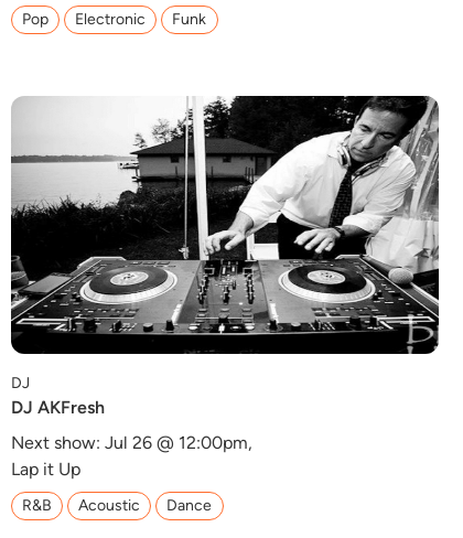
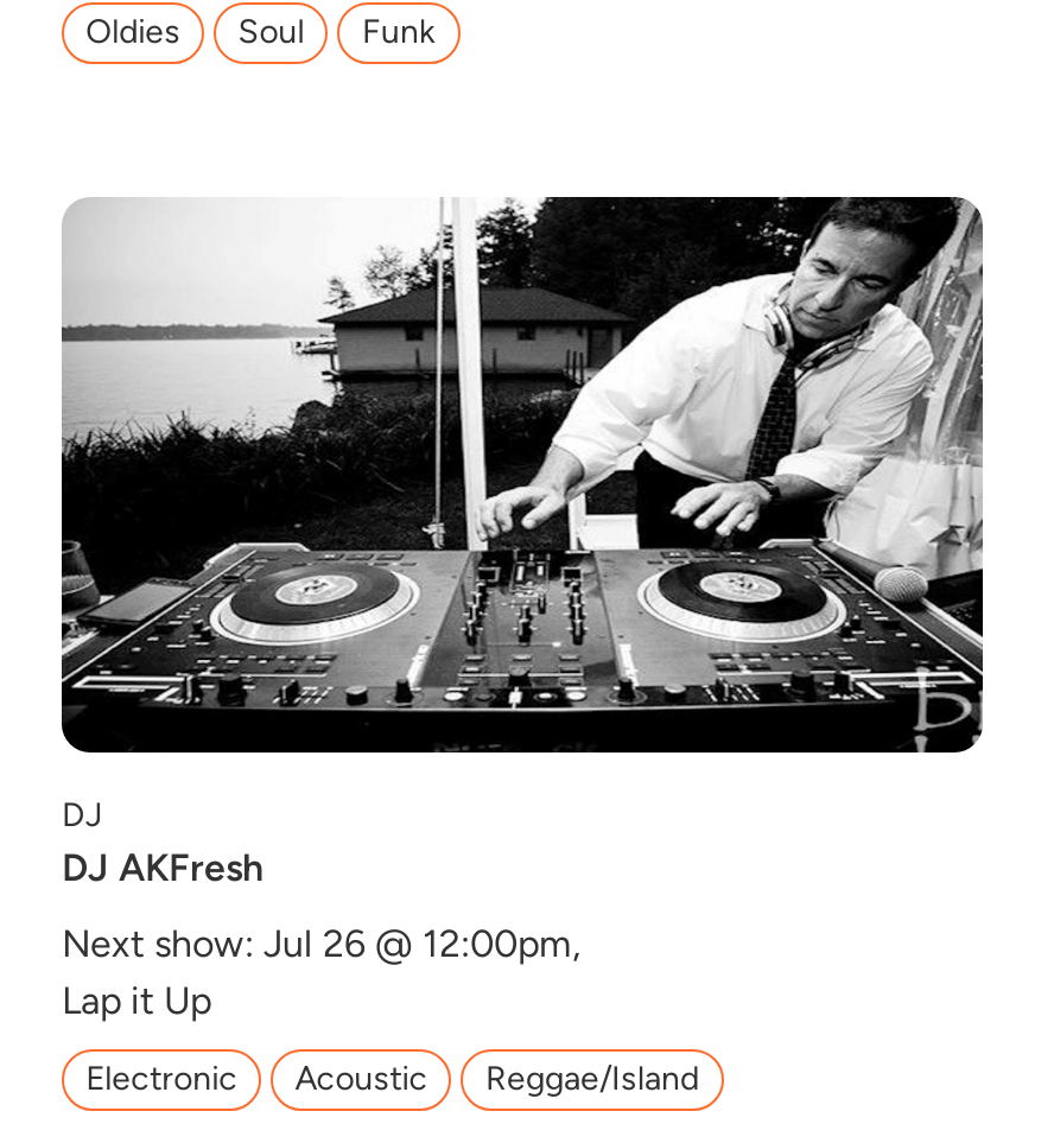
- Pop
- Electronic
+ Oldies
+ Soul

- R&B
+ Electronic

- Dance
+ Reggae/Island
